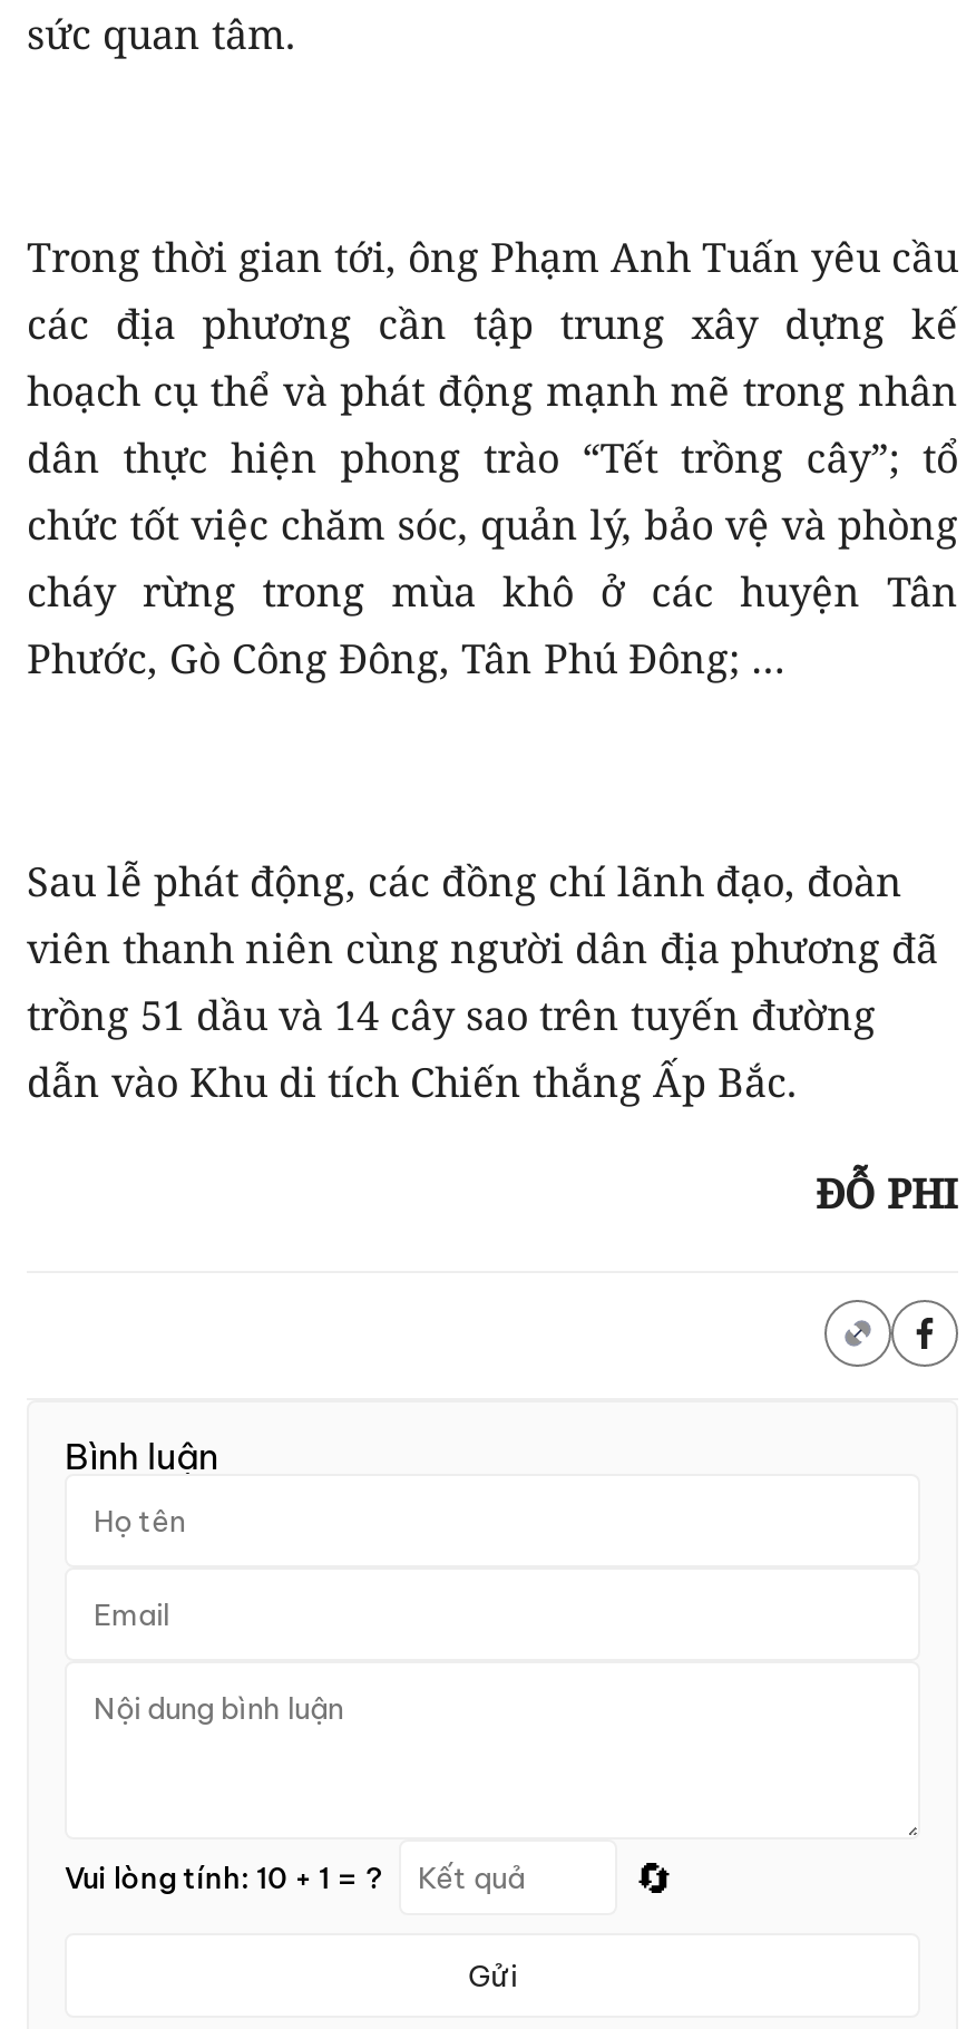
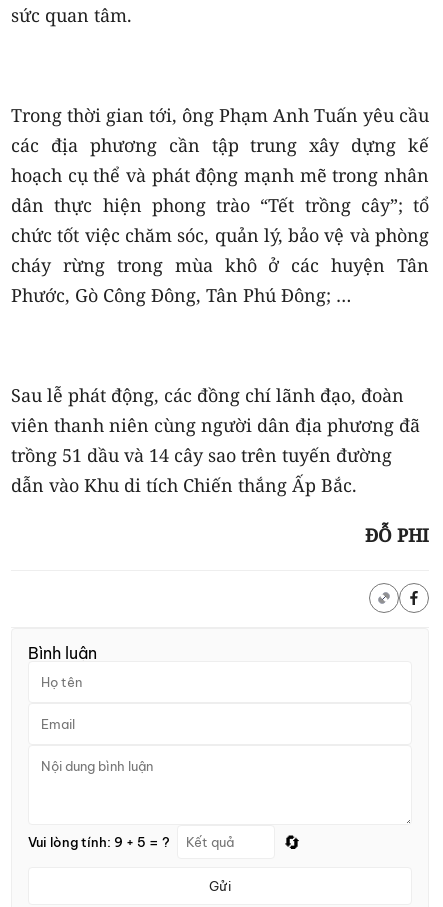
- Vui lòng tính: 10 + 1 = ?
+ Vui lòng tính: 9 + 5 = ?
